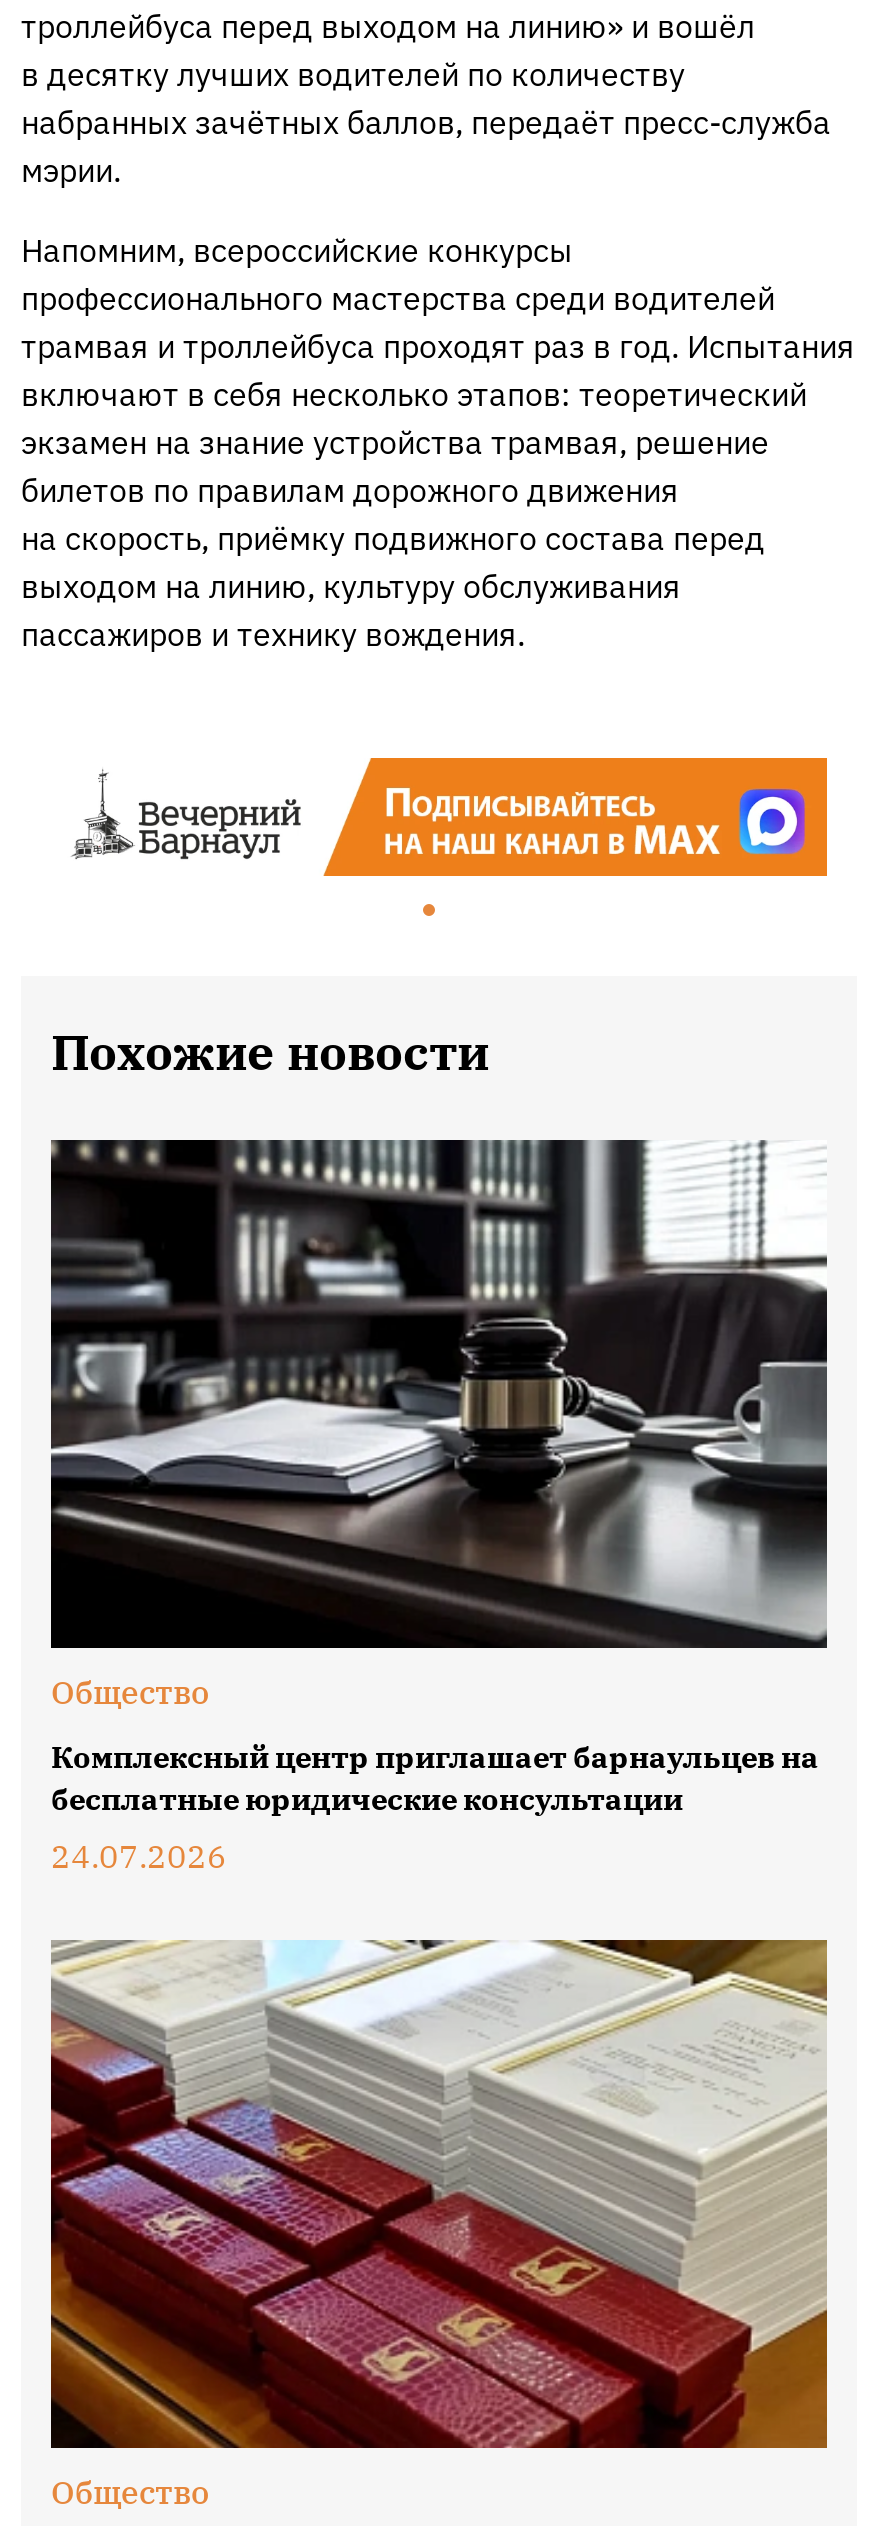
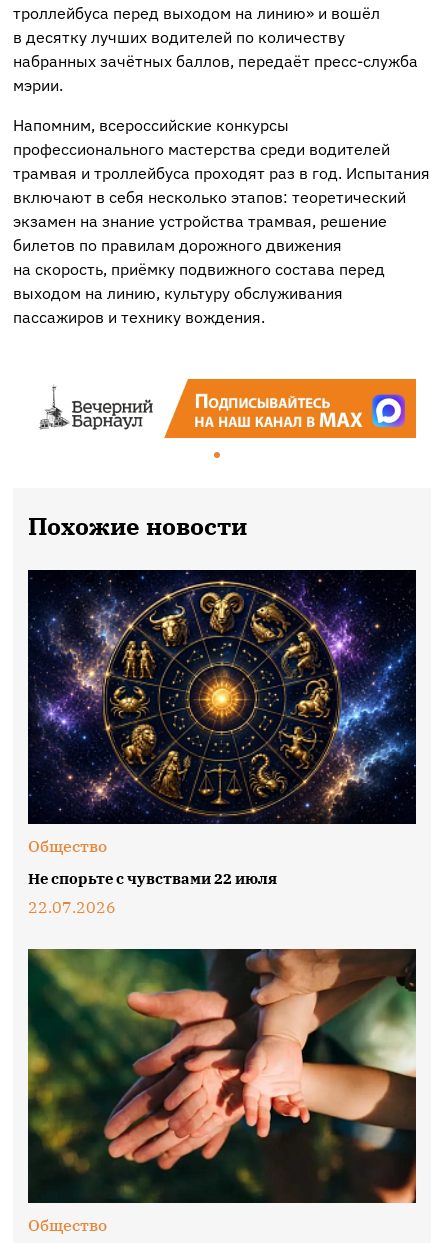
- [image]
+ [image]

- Комплексный центр приглашает барнаульцев на
- бесплатные юридические консультации
- 24.07.2026
+ Не спорьте с чувствами 22 июля
+ 22.07.2026

- [image]
+ [image]
